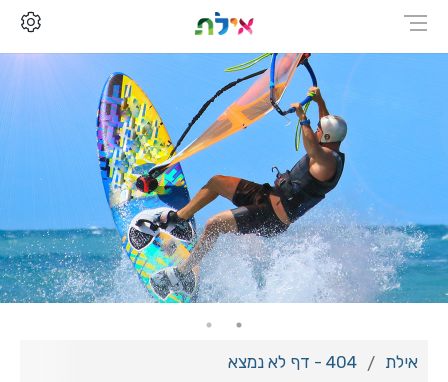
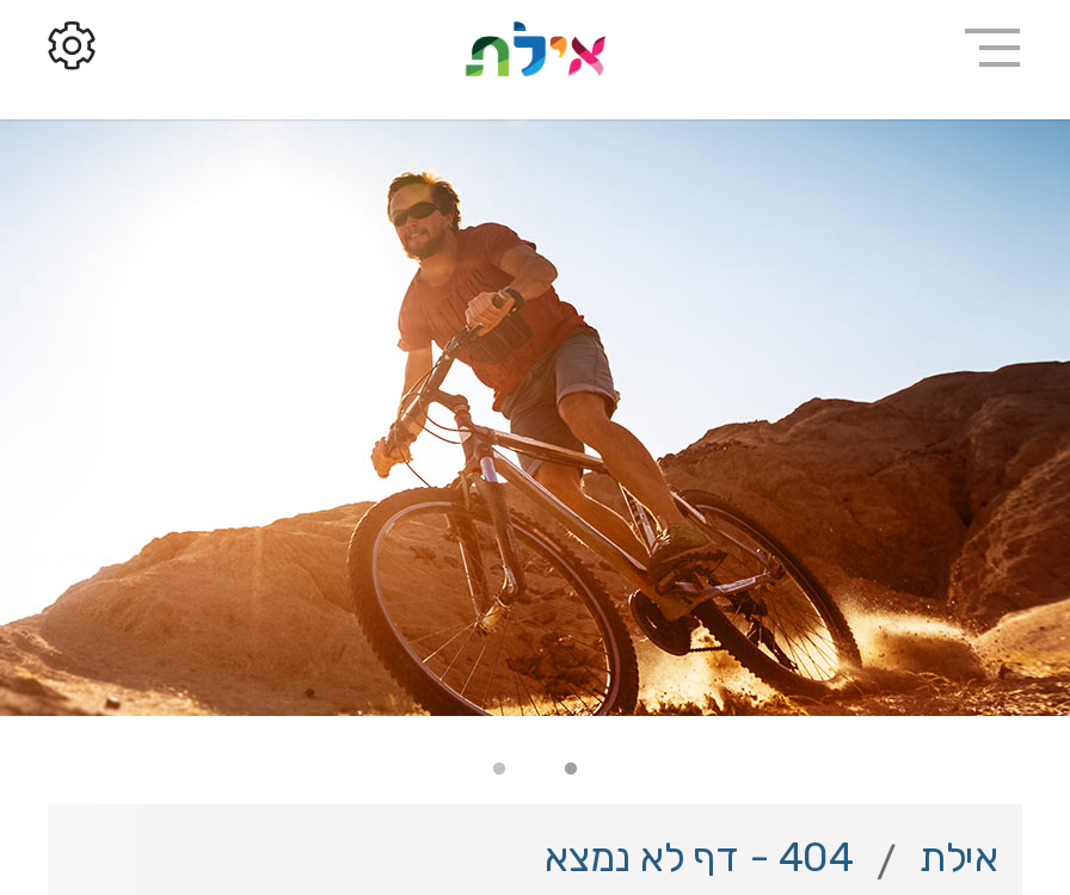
- [image]
+ [image]
